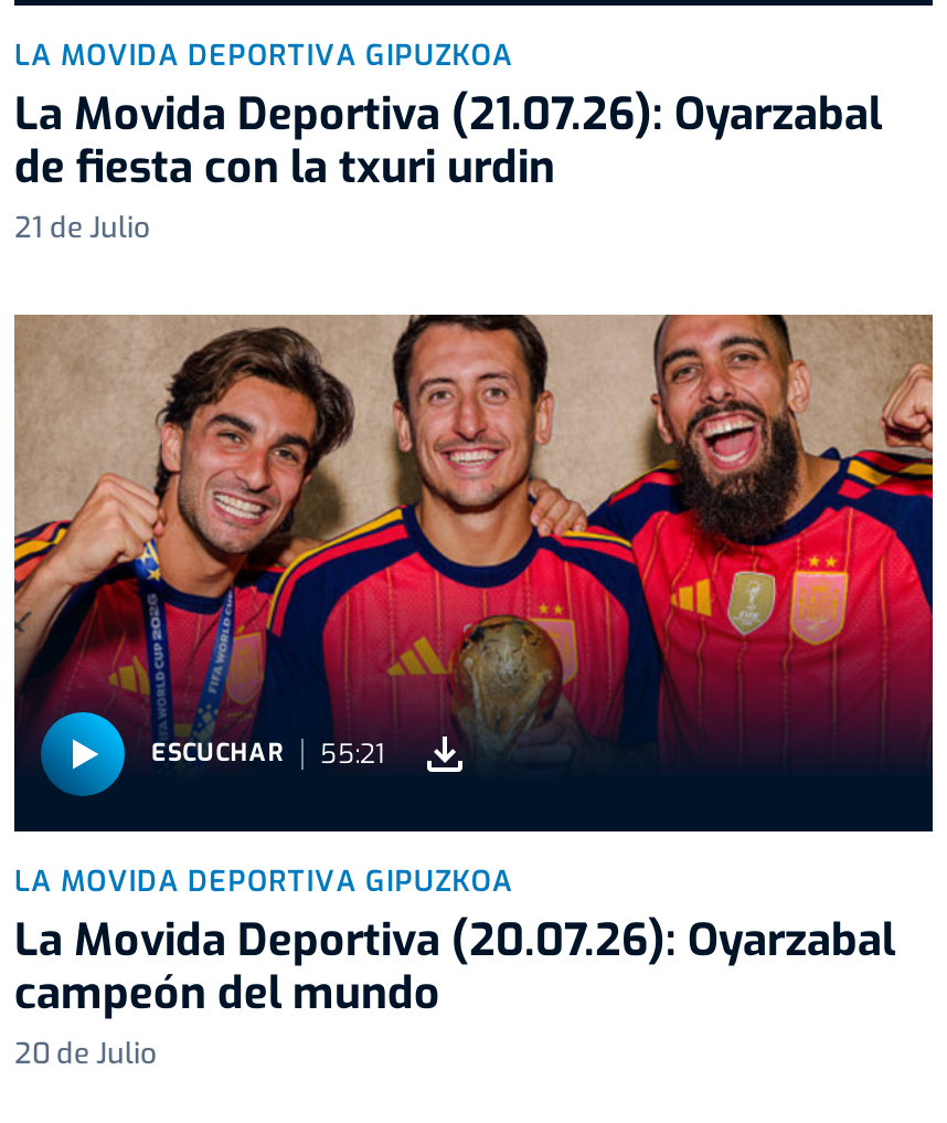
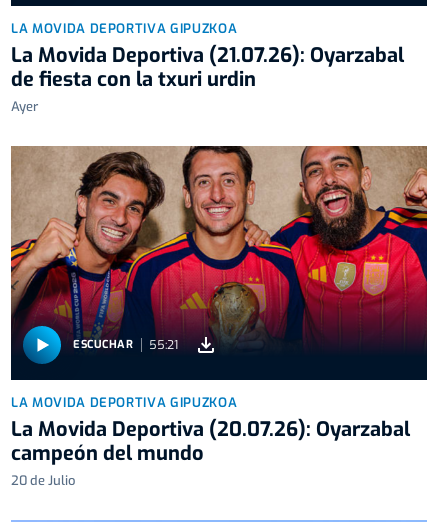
- 21 de Julio
+ Ayer
